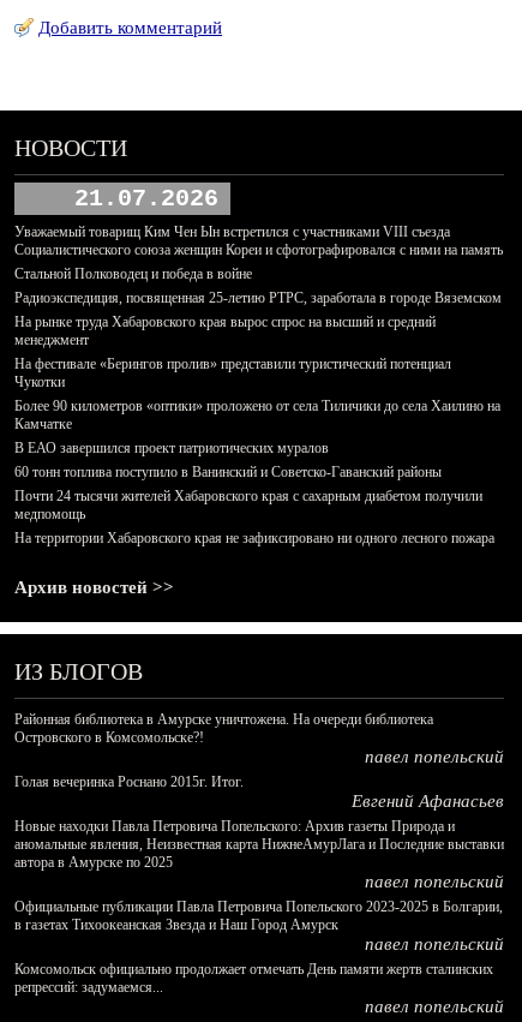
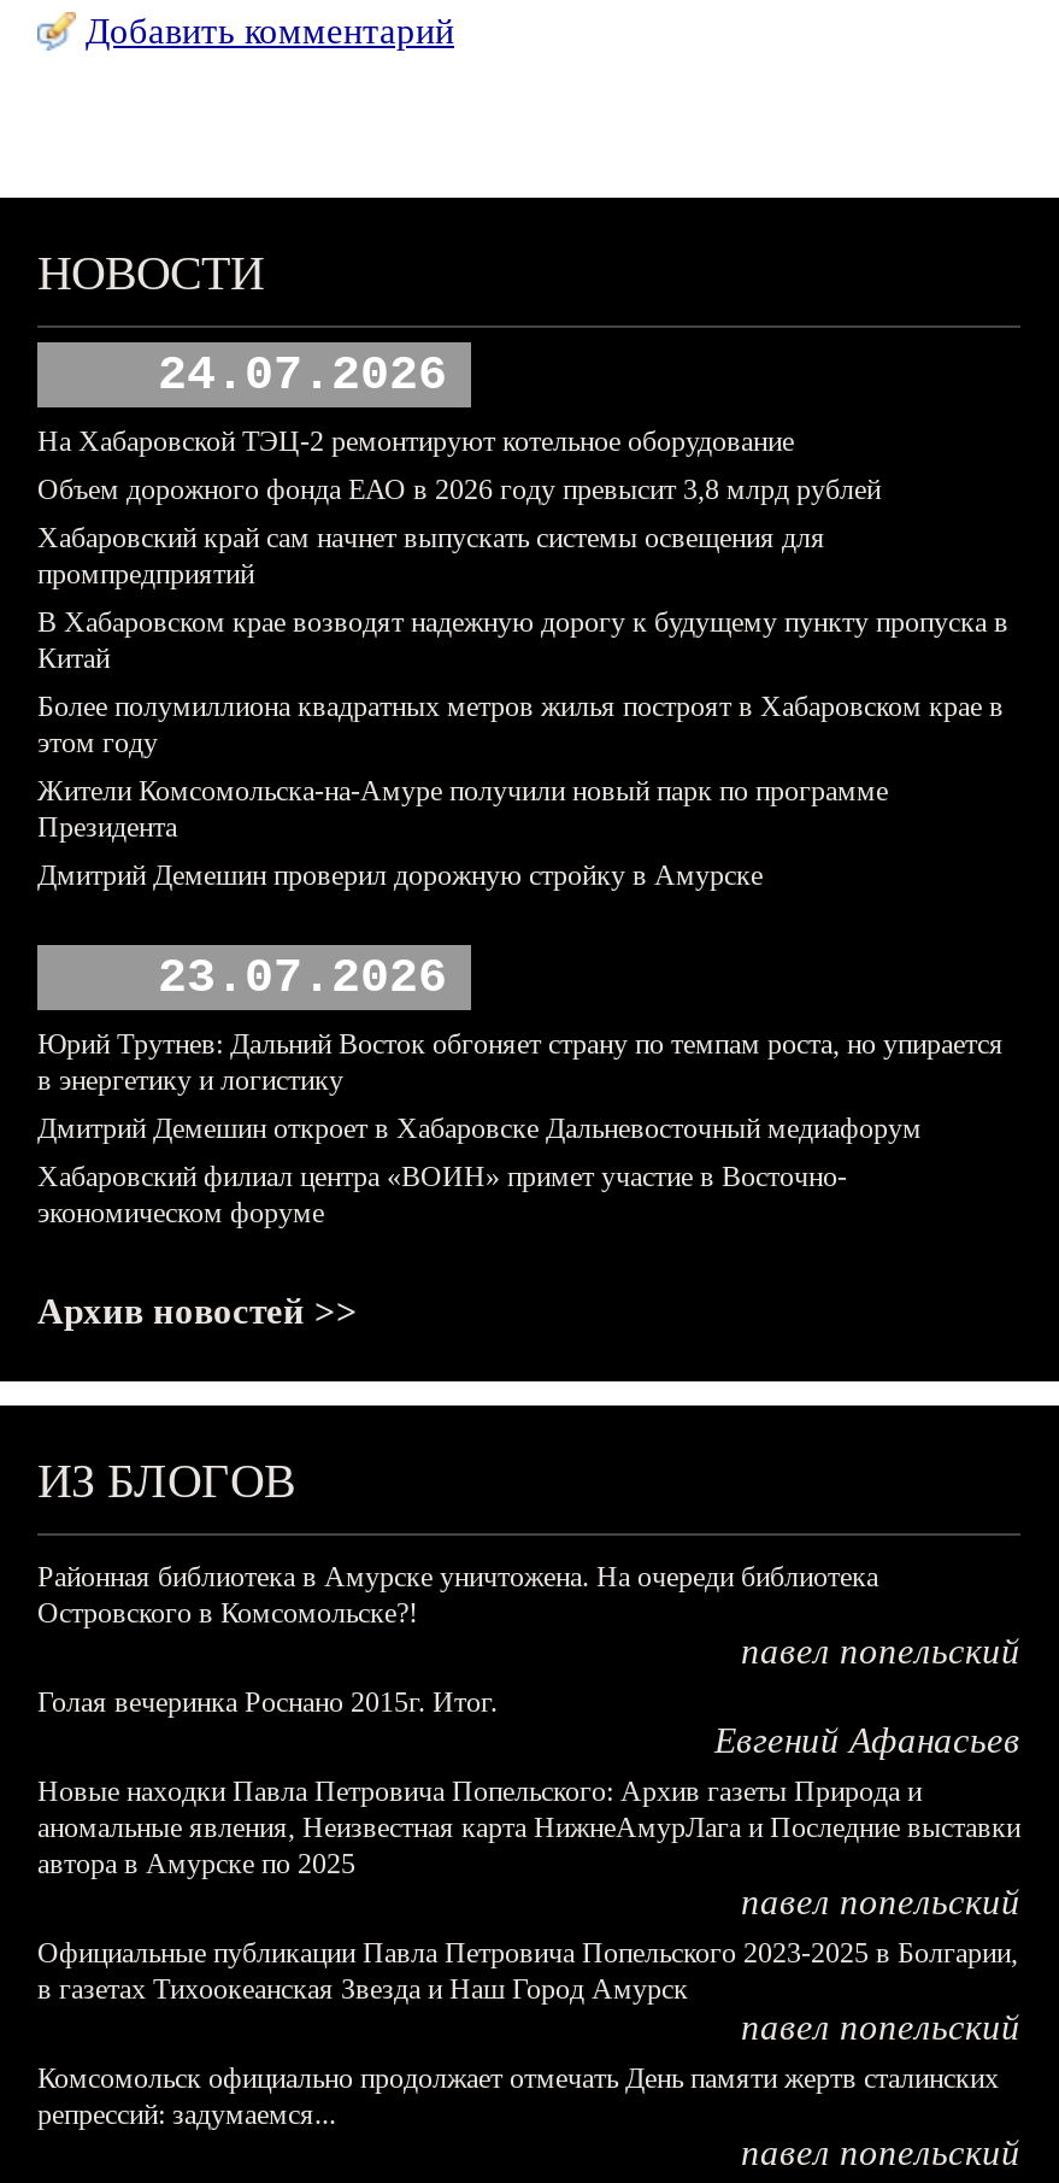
- 21.07.2026
- Уважаемый товарищ Ким Чен Ын встретился с участниками VIII съезда
- Социалистического союза женщин Кореи и сфотографировался с ними на память
- Стальной Полководец и победа в войне
- Радиоэкспедиция, посвященная 25-летию РТРС, заработала в городе Вяземском
- На рынке труда Хабаровского края вырос спрос на высший и средний
- менеджмент
- На фестивале «Берингов пролив» представили туристический потенциал
- Чукотки
- Более 90 километров «оптики» проложено от села Тиличики до села Хаилино на
- Камчатке
- В ЕАО завершился проект патриотических муралов
- 60 тонн топлива поступило в Ванинский и Советско-Гаванский районы
- Почти 24 тысячи жителей Хабаровского края с сахарным диабетом получили
- медпомощь
- На территории Хабаровского края не зафиксировано ни одного лесного пожара
+ 24.07.2026
+ На Хабаровской ТЭЦ-2 ремонтируют котельное оборудование
+ Объем дорожного фонда ЕАО в 2026 году превысит 3,8 млрд рублей
+ Хабаровский край сам начнет выпускать системы освещения для
+ промпредприятий
+ В Хабаровском крае возводят надежную дорогу к будущему пункту пропуска в
+ Китай
+ Более полумиллиона квадратных метров жилья построят в Хабаровском крае в
+ этом году
+ Жители Комсомольска-на-Амуре получили новый парк по программе
+ Президента
+ Дмитрий Демешин проверил дорожную стройку в Амурске
+ 23.07.2026
+ Юрий Трутнев: Дальний Восток обгоняет страну по темпам роста, но упирается
+ в энергетику и логистику
+ Дмитрий Демешин откроет в Хабаровске Дальневосточный медиафорум
+ Хабаровский филиал центра «ВОИН» примет участие в Восточно-
+ экономическом форуме
